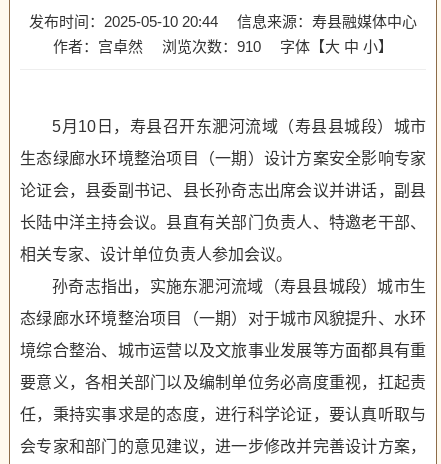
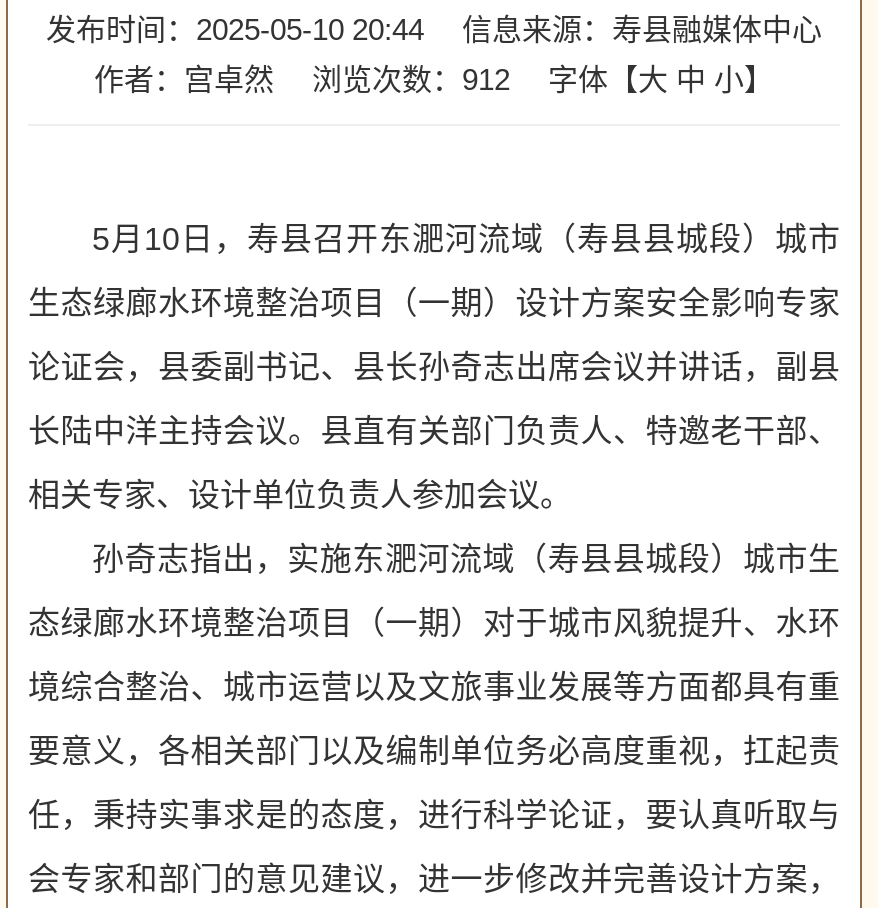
- 作者：宫卓然 浏览次数：910 字体【大 中 小】
+ 作者：宫卓然 浏览次数：912 字体【大 中 小】
